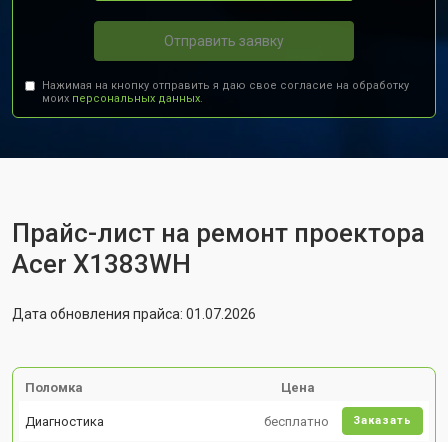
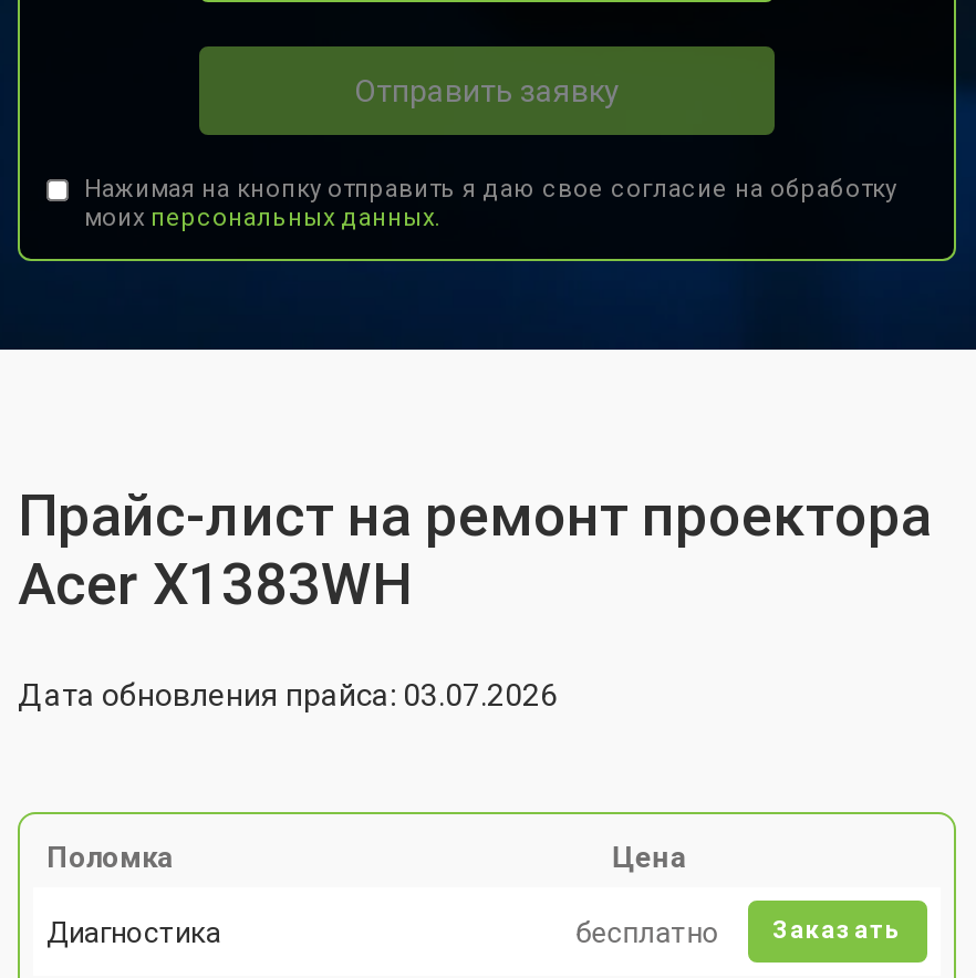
- Дата обновления прайса: 01.07.2026
+ Дата обновления прайса: 03.07.2026
